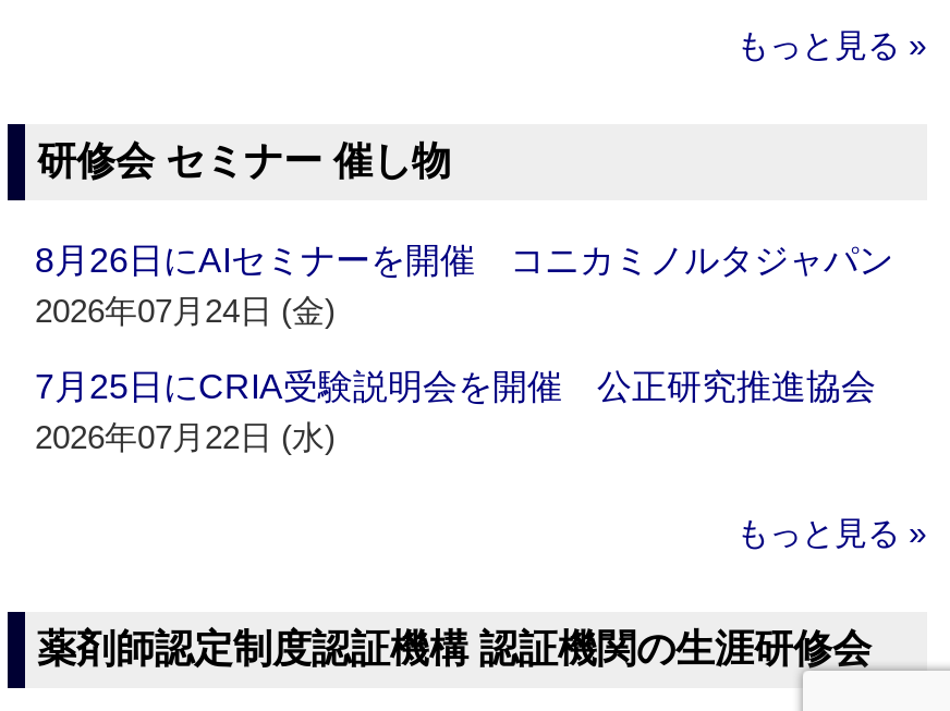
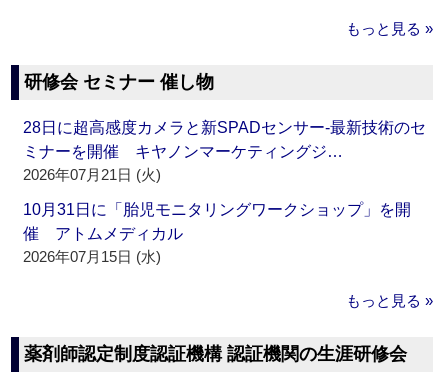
- 8月26日にAIセミナーを開催 コニカミノルタジャパン
- 2026年07月24日 (金)
+ 28日に超高感度カメラと新SPADセンサー‐最新技術のセ
+ ミナーを開催 キヤノンマーケティングジ…
+ 2026年07月21日 (火)

- 7月25日にCRIA受験説明会を開催 公正研究推進協会
- 2026年07月22日 (水)
+ 10月31日に「胎児モニタリングワークショップ」を開
+ 催 アトムメディカル
+ 2026年07月15日 (水)
